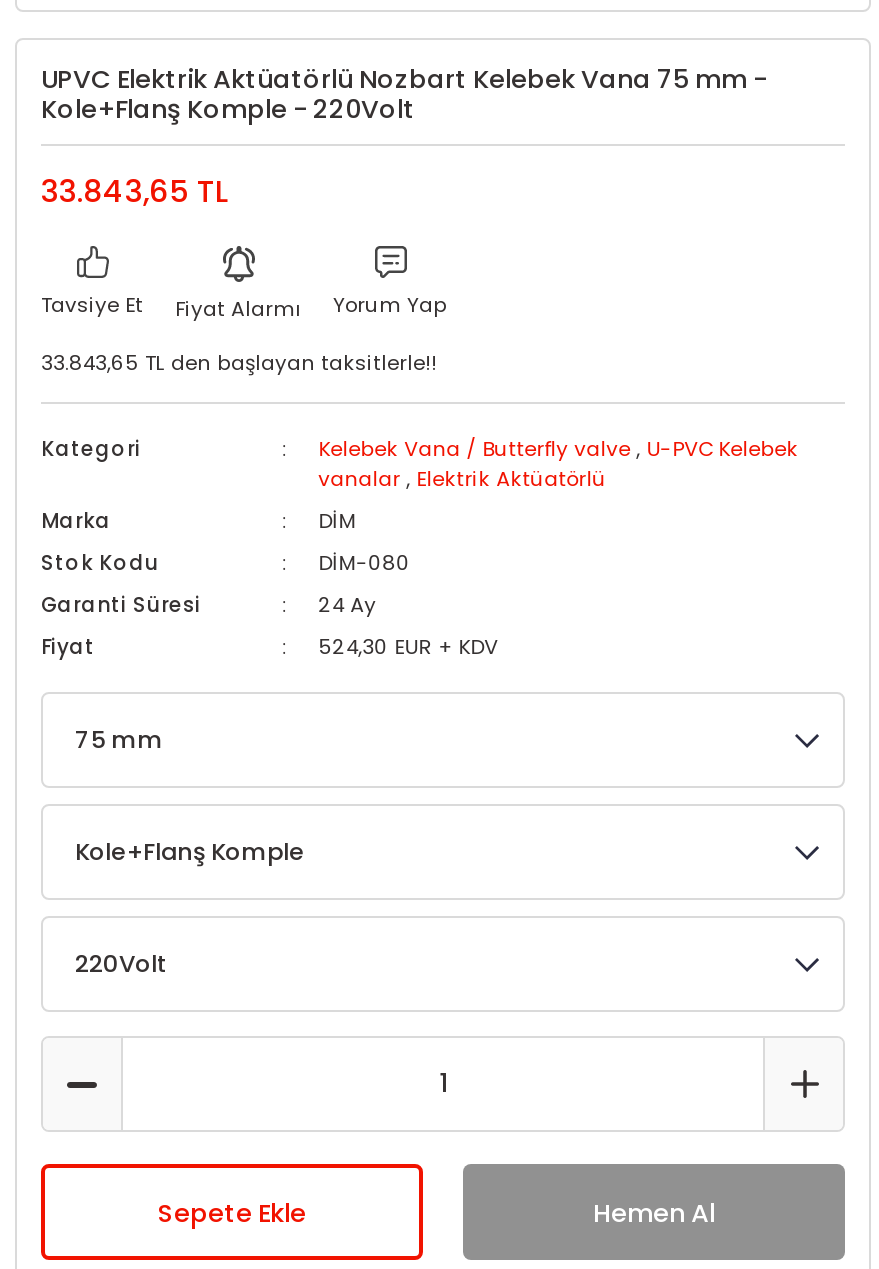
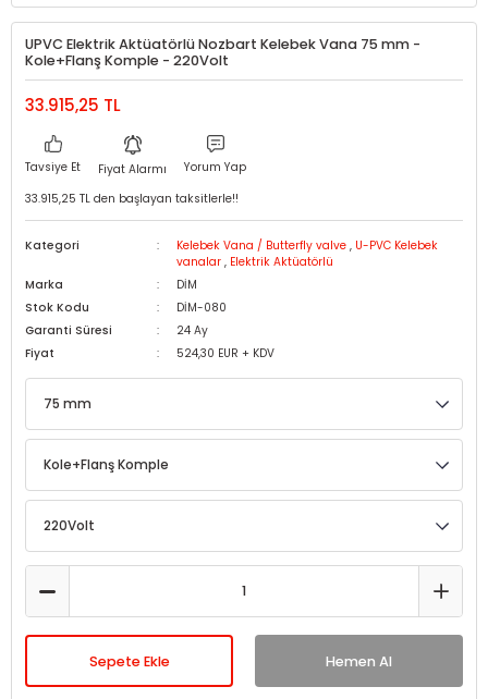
- 33.843,65 TL
+ 33.915,25 TL

- 33.843,65 TL den başlayan taksitlerle!!
+ 33.915,25 TL den başlayan taksitlerle!!
